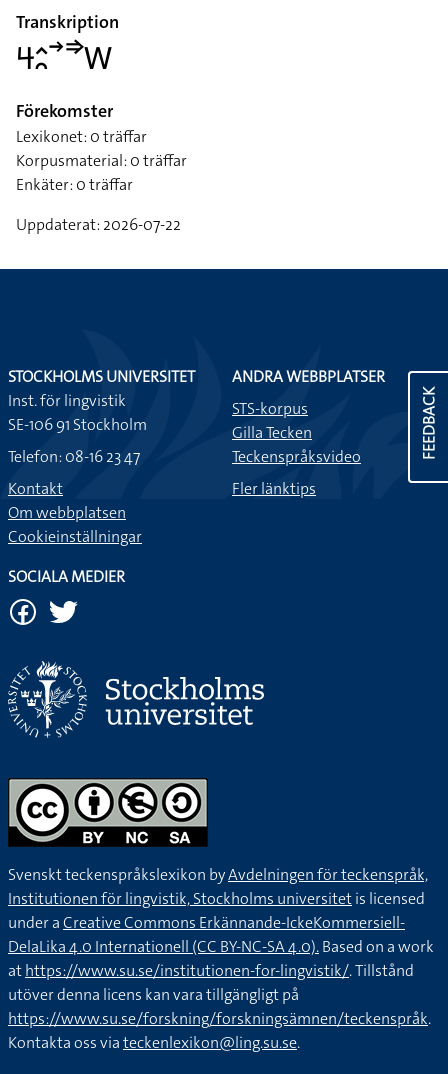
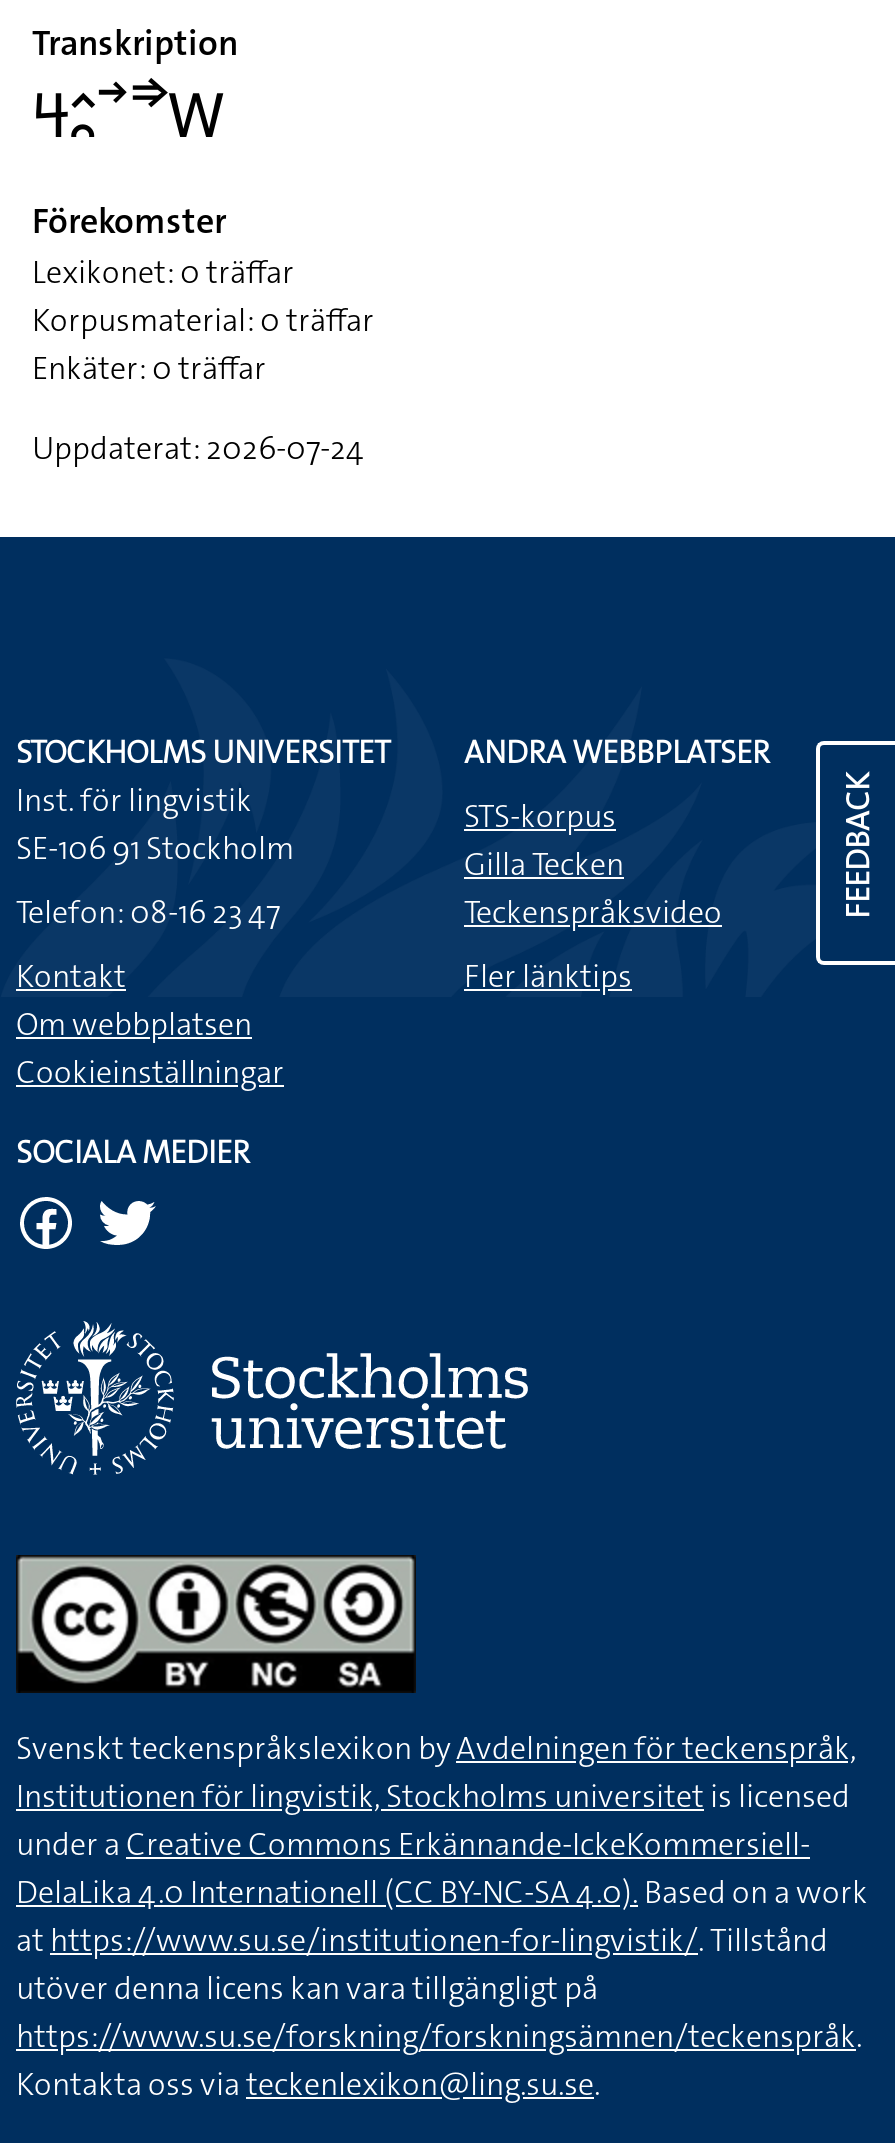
- Uppdaterat: 2026-07-22
+ Uppdaterat: 2026-07-24
